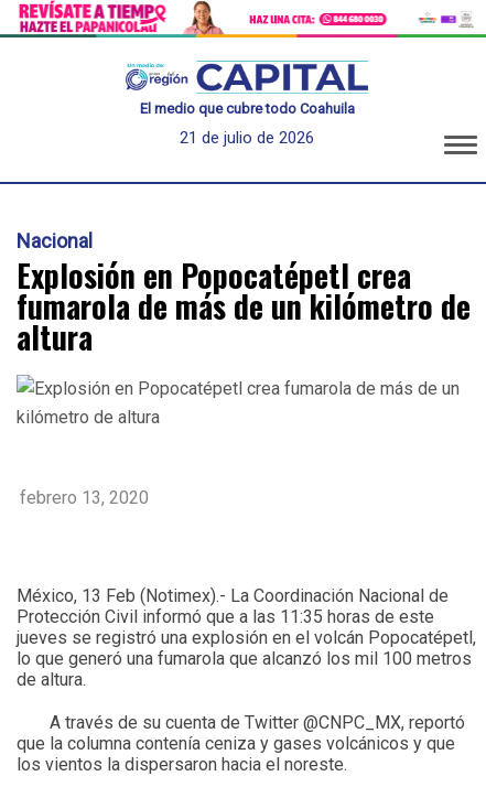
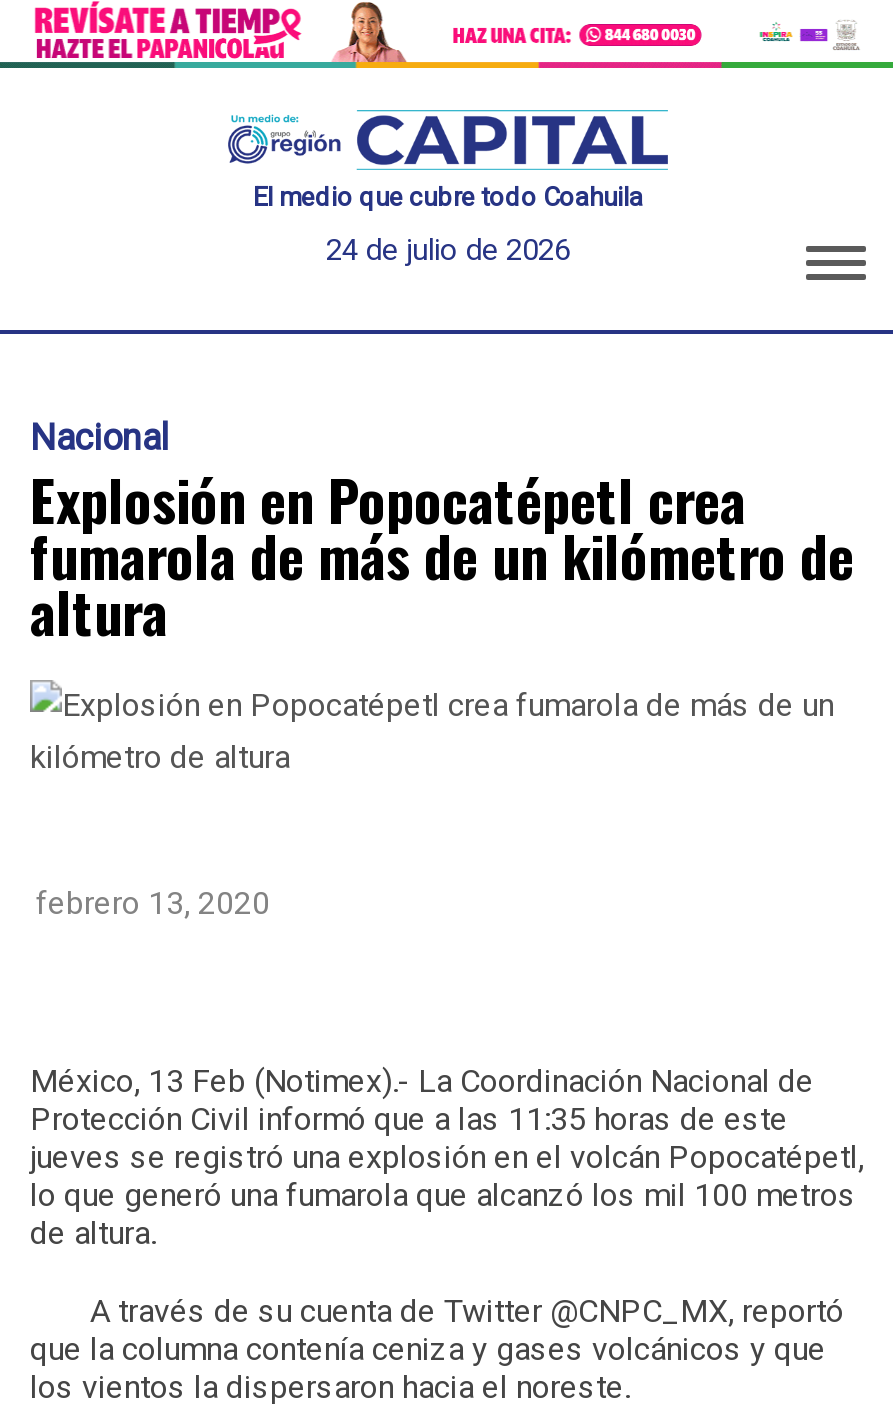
- 21 de julio de 2026
+ 24 de julio de 2026
